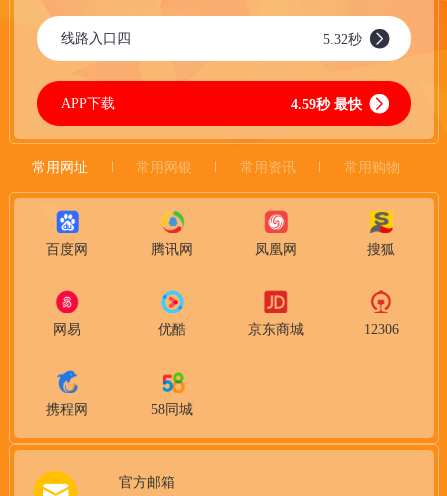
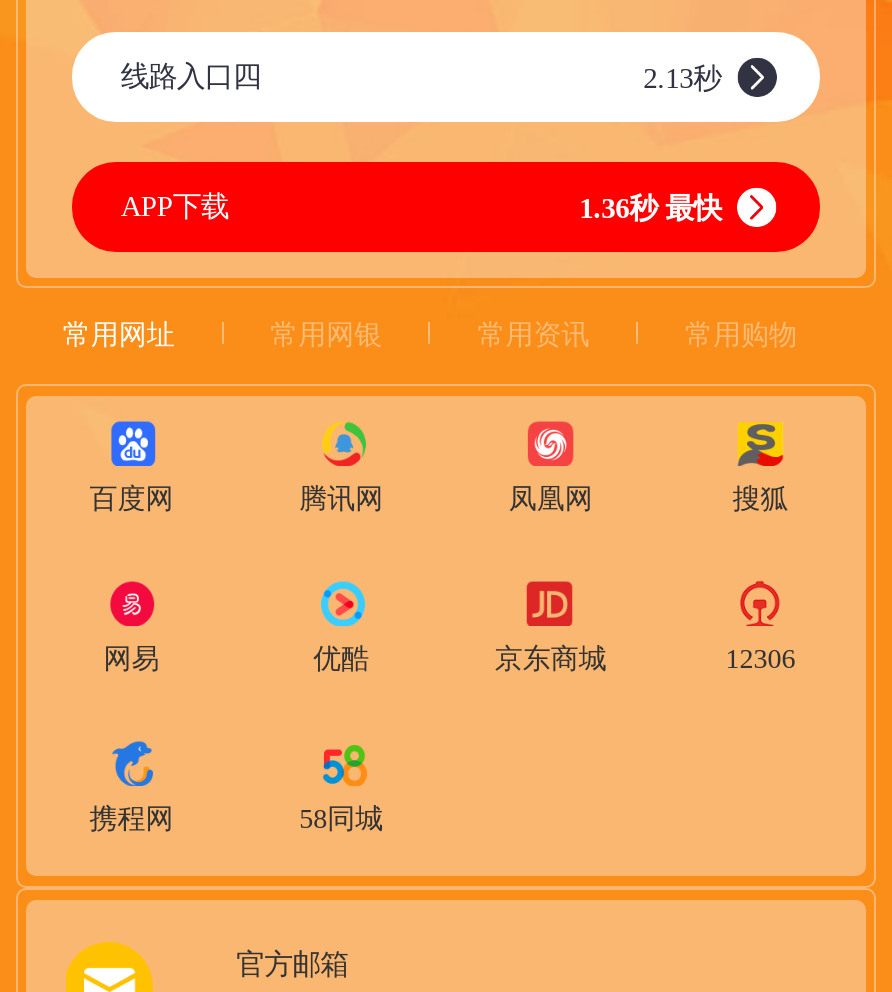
- 5.32秒
+ 2.13秒

- 4.59秒 最快
+ 1.36秒 最快
